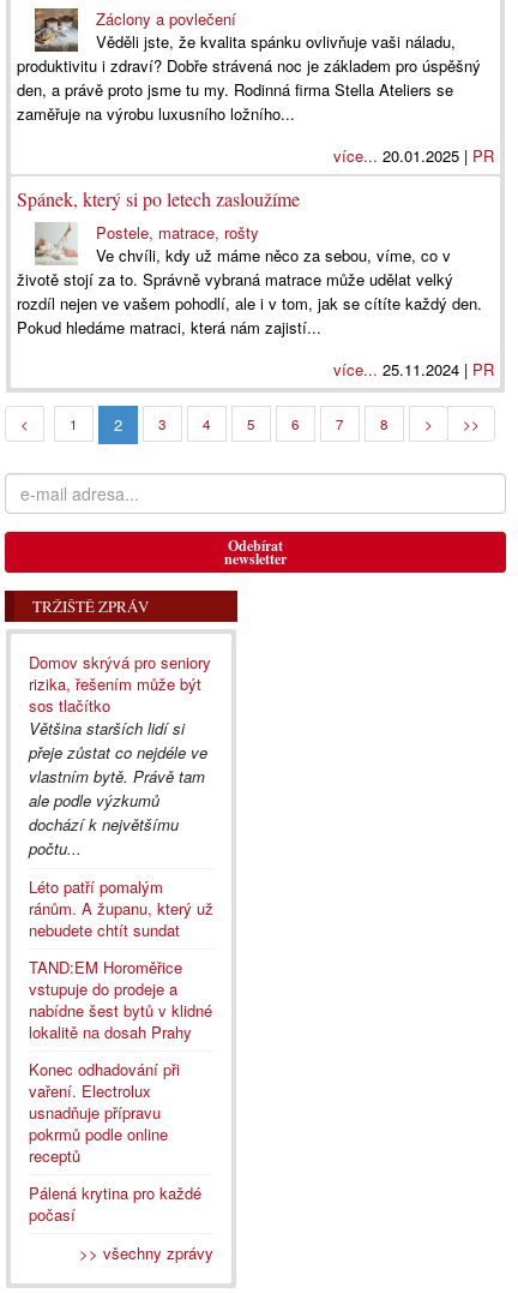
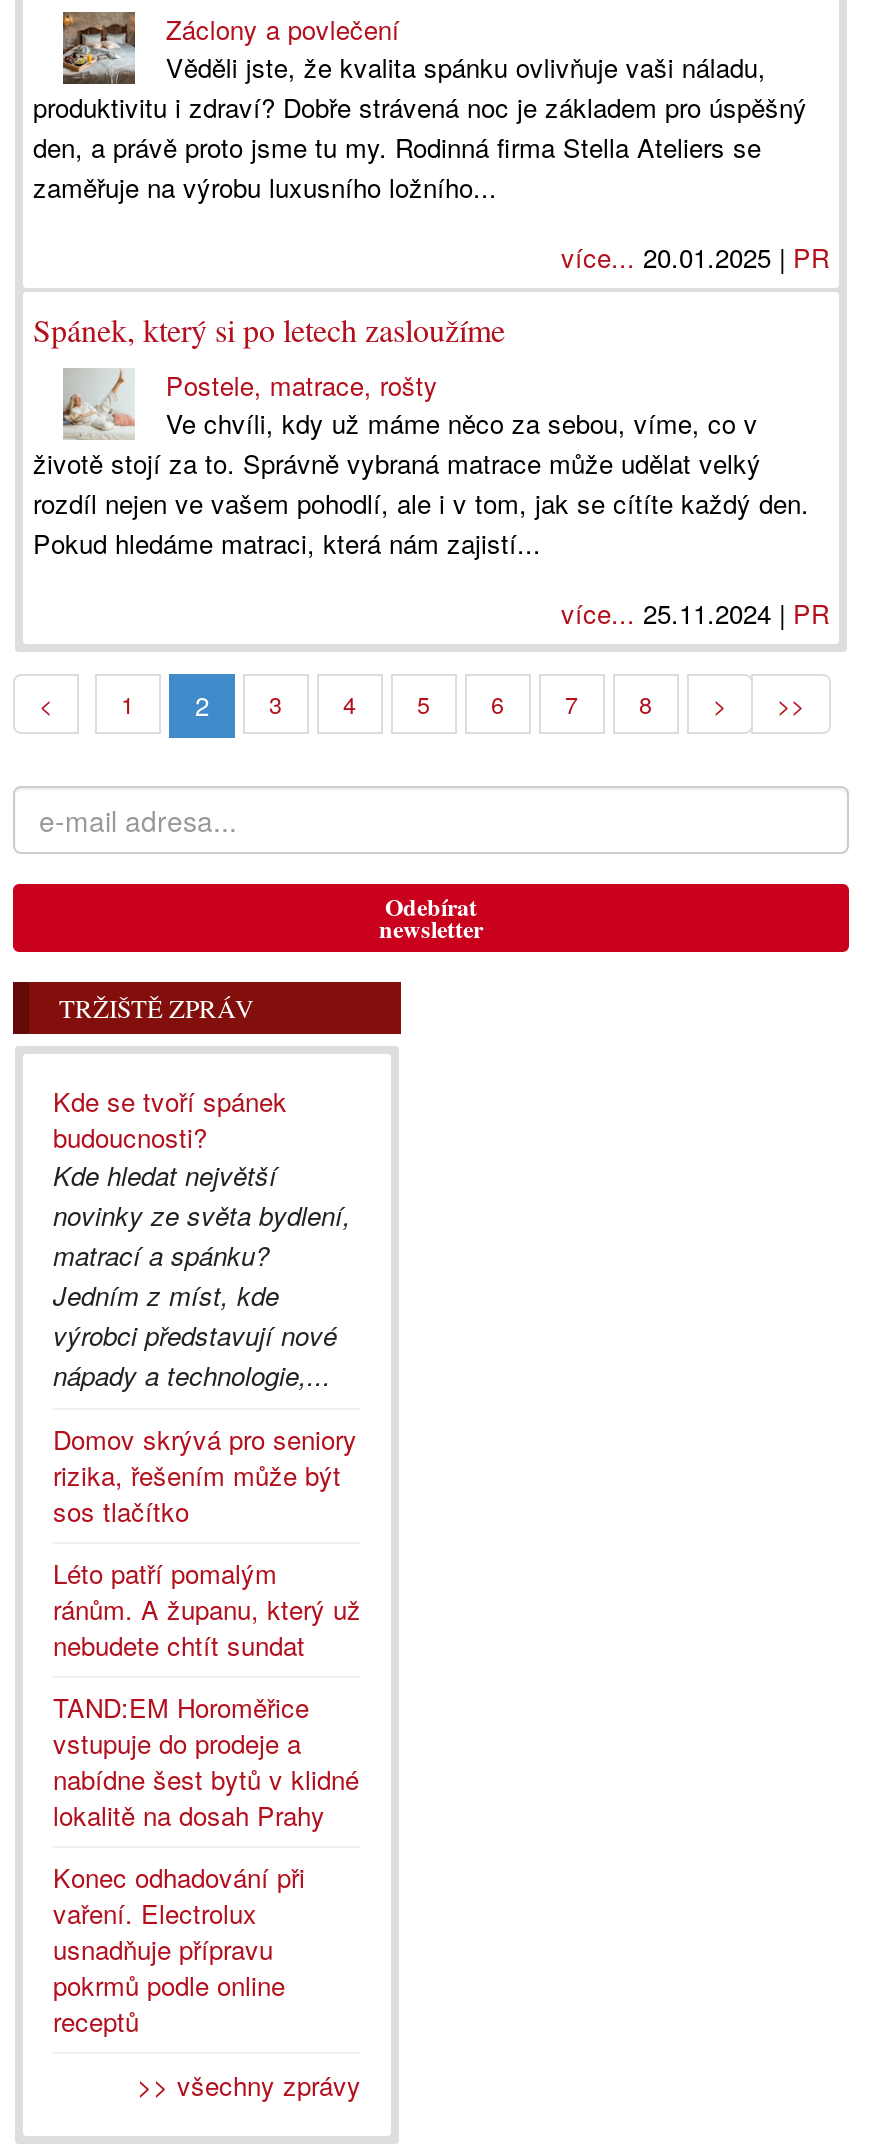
+ Kde se tvoří spánek
+ budoucnosti?
+ Kde hledat největší
+ novinky ze světa bydlení,
+ matrací a spánku?
+ Jedním z míst, kde
+ výrobci představují nové
+ nápady a technologie,...

moved down: Domov skrývá pro seniory | rizika, řešením může být | sos tlačítko

- Většina starších lidí si
- přeje zůstat co nejdéle ve
- vlastním bytě. Právě tam
- ale podle výzkumů
- dochází k největšímu
- počtu...

moved down: Léto patří pomalým | ránům. A županu, který už | nebudete chtít sundat | ... | pokrmů podle online | receptů

- Pálená krytina pro každé
- počasí
